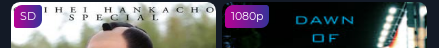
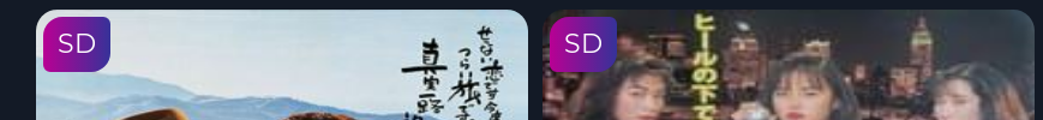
- 1080p
+ SD
